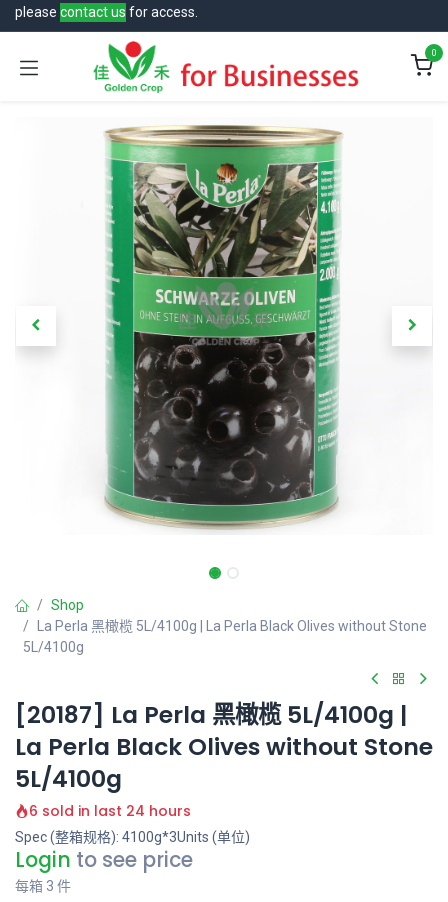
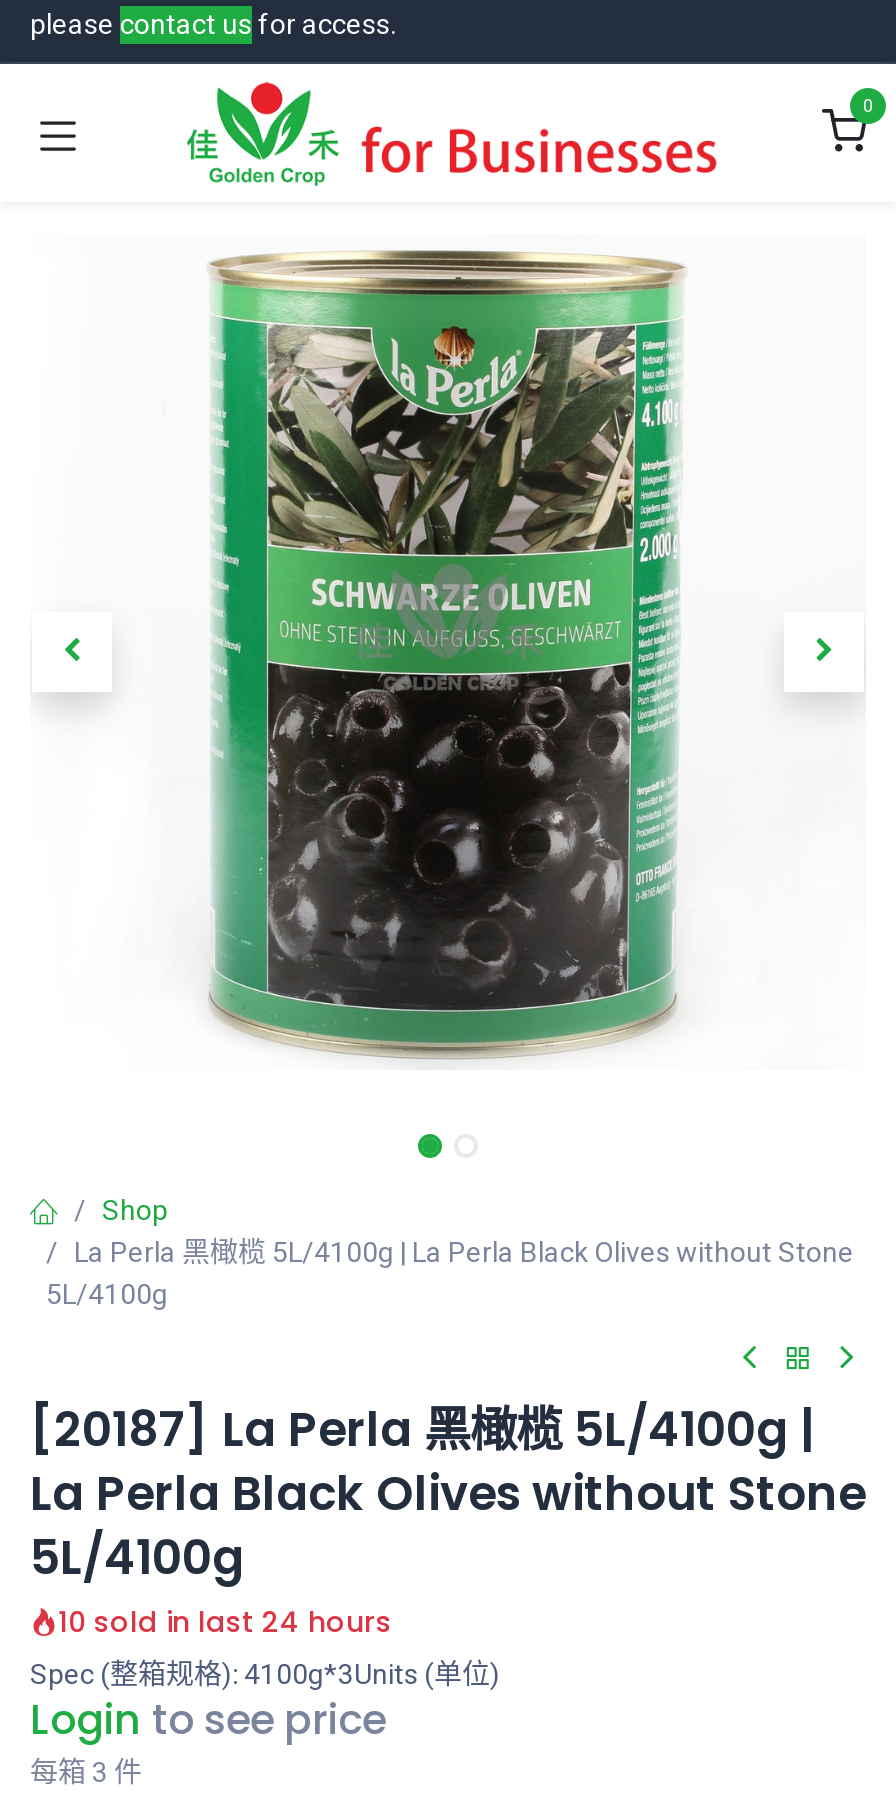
- 6 sold in last 24 hours
+ 10 sold in last 24 hours
